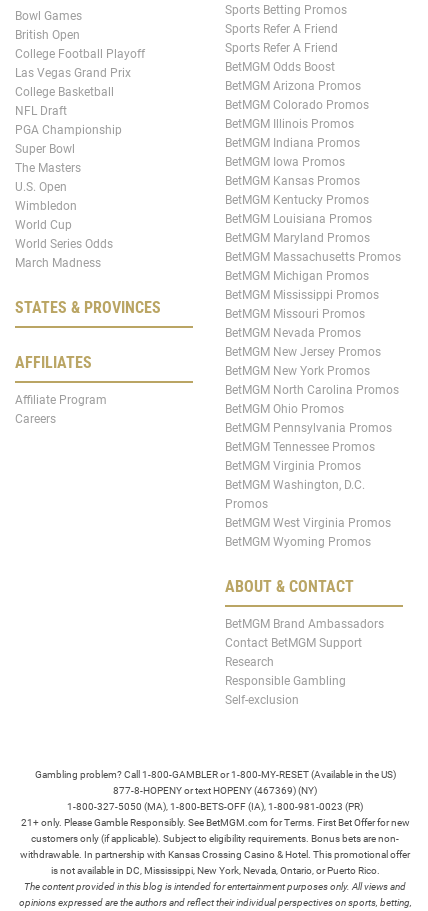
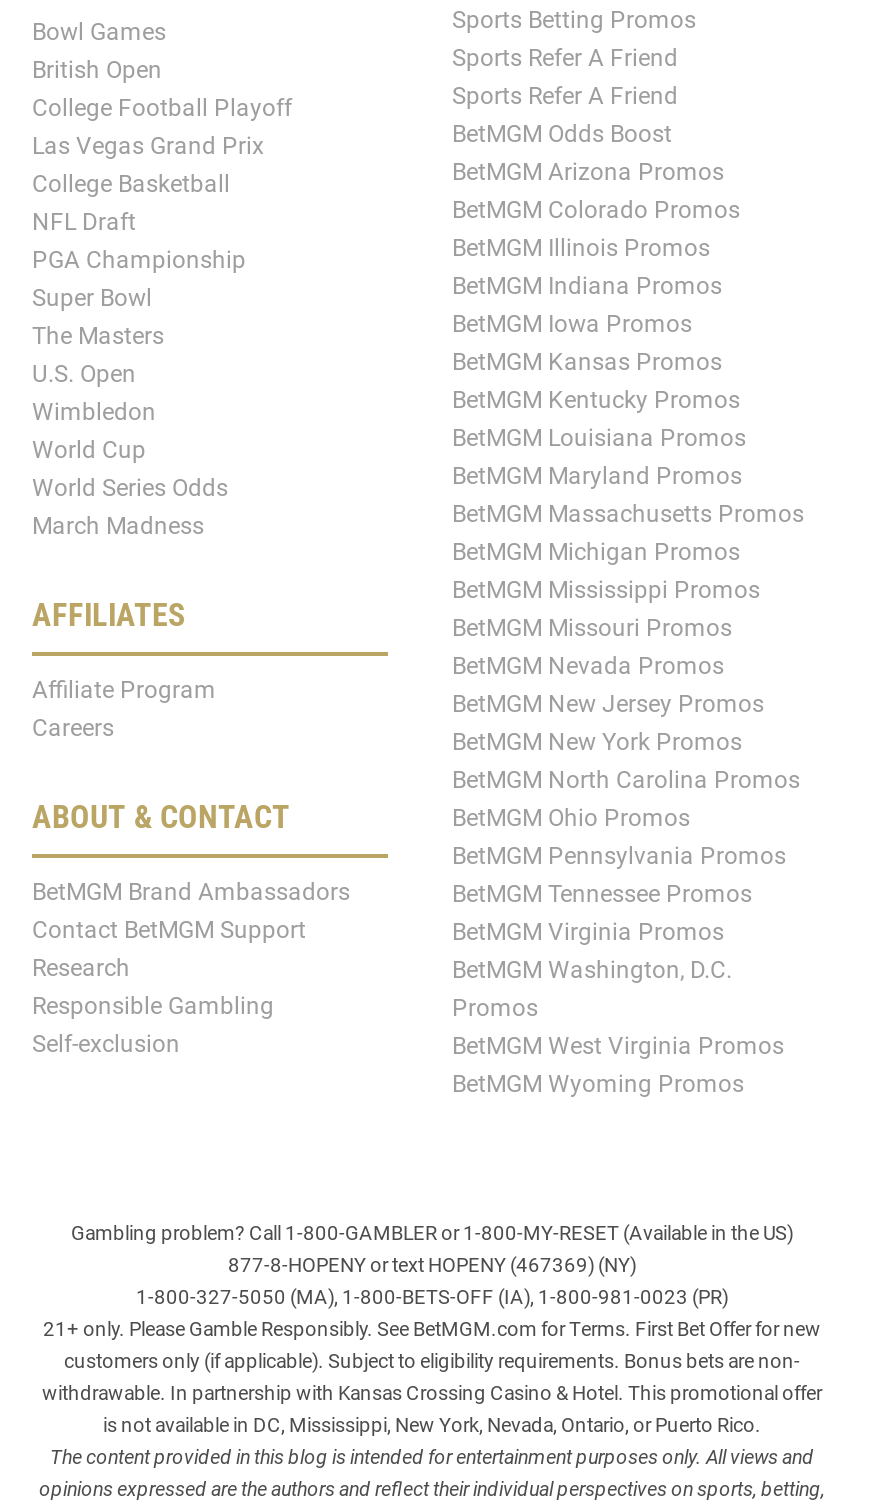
- STATES & PROVINCES

moved up: ABOUT & CONTACT | BetMGM Brand Ambassadors | Contact BetMGM Support | Research | Responsible Gambling | Self-exclusion
